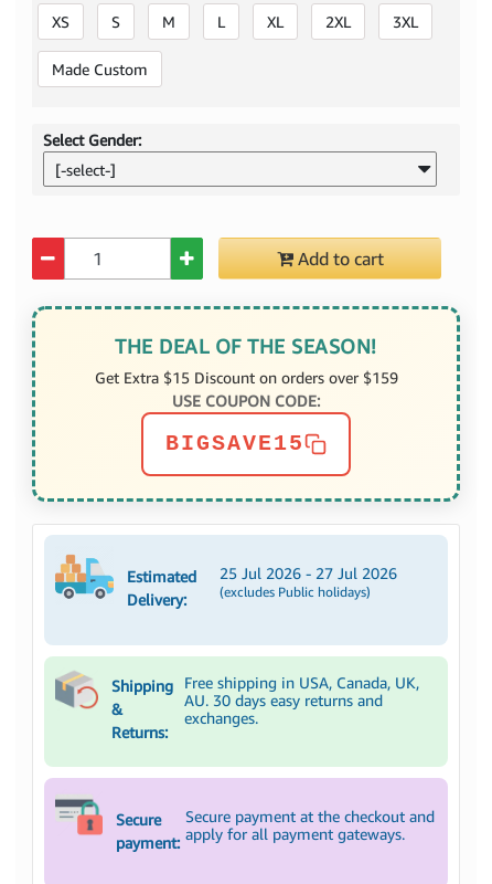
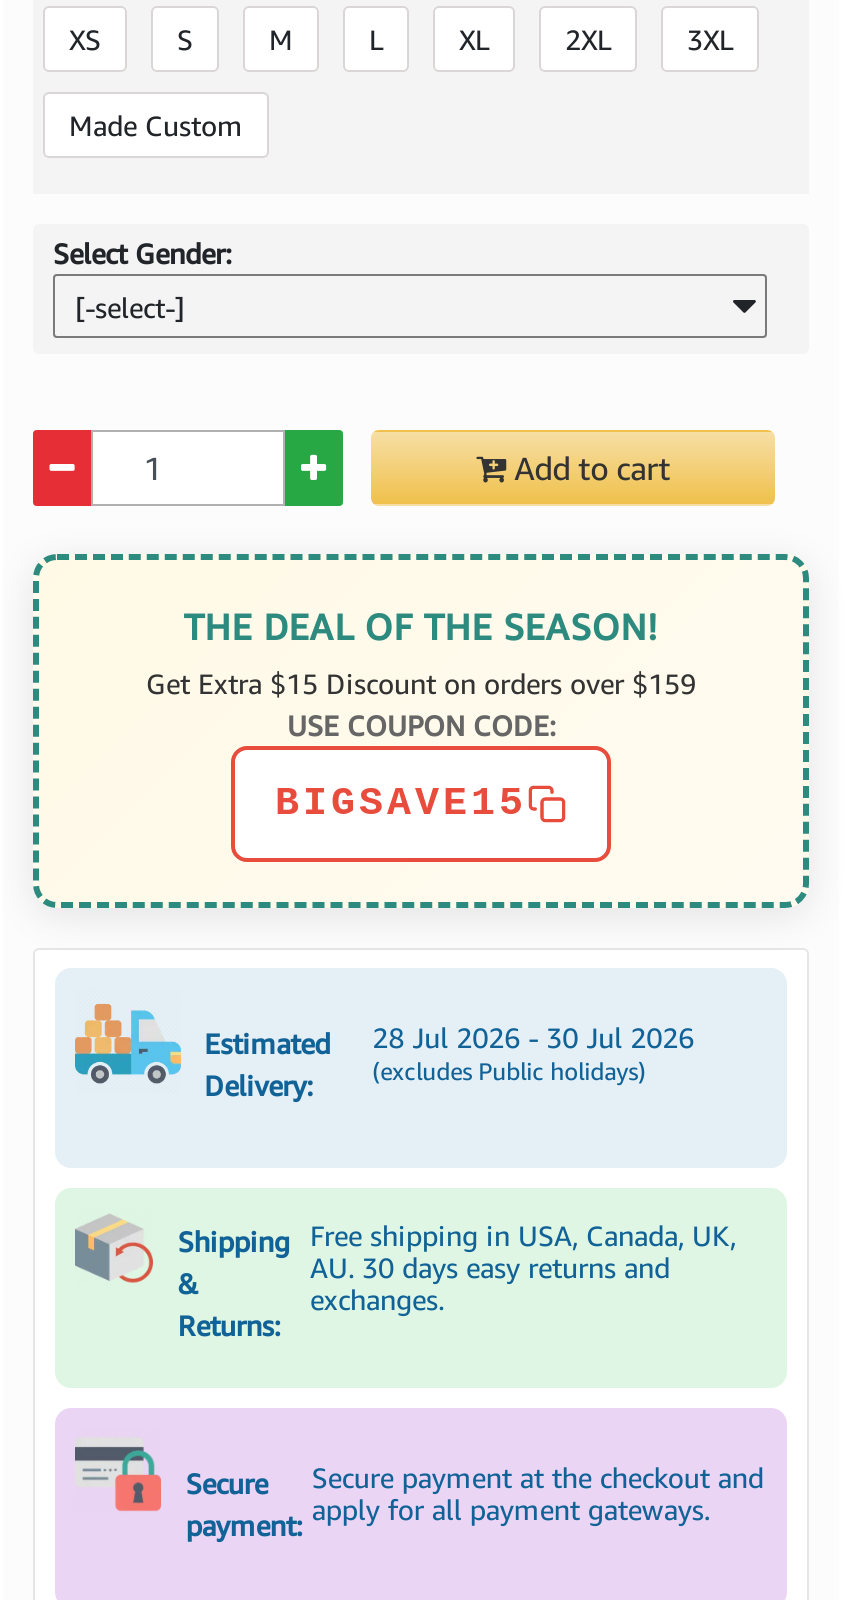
- Estimated 25 Jul 2026 - 27 Jul 2026
+ Estimated 28 Jul 2026 - 30 Jul 2026
